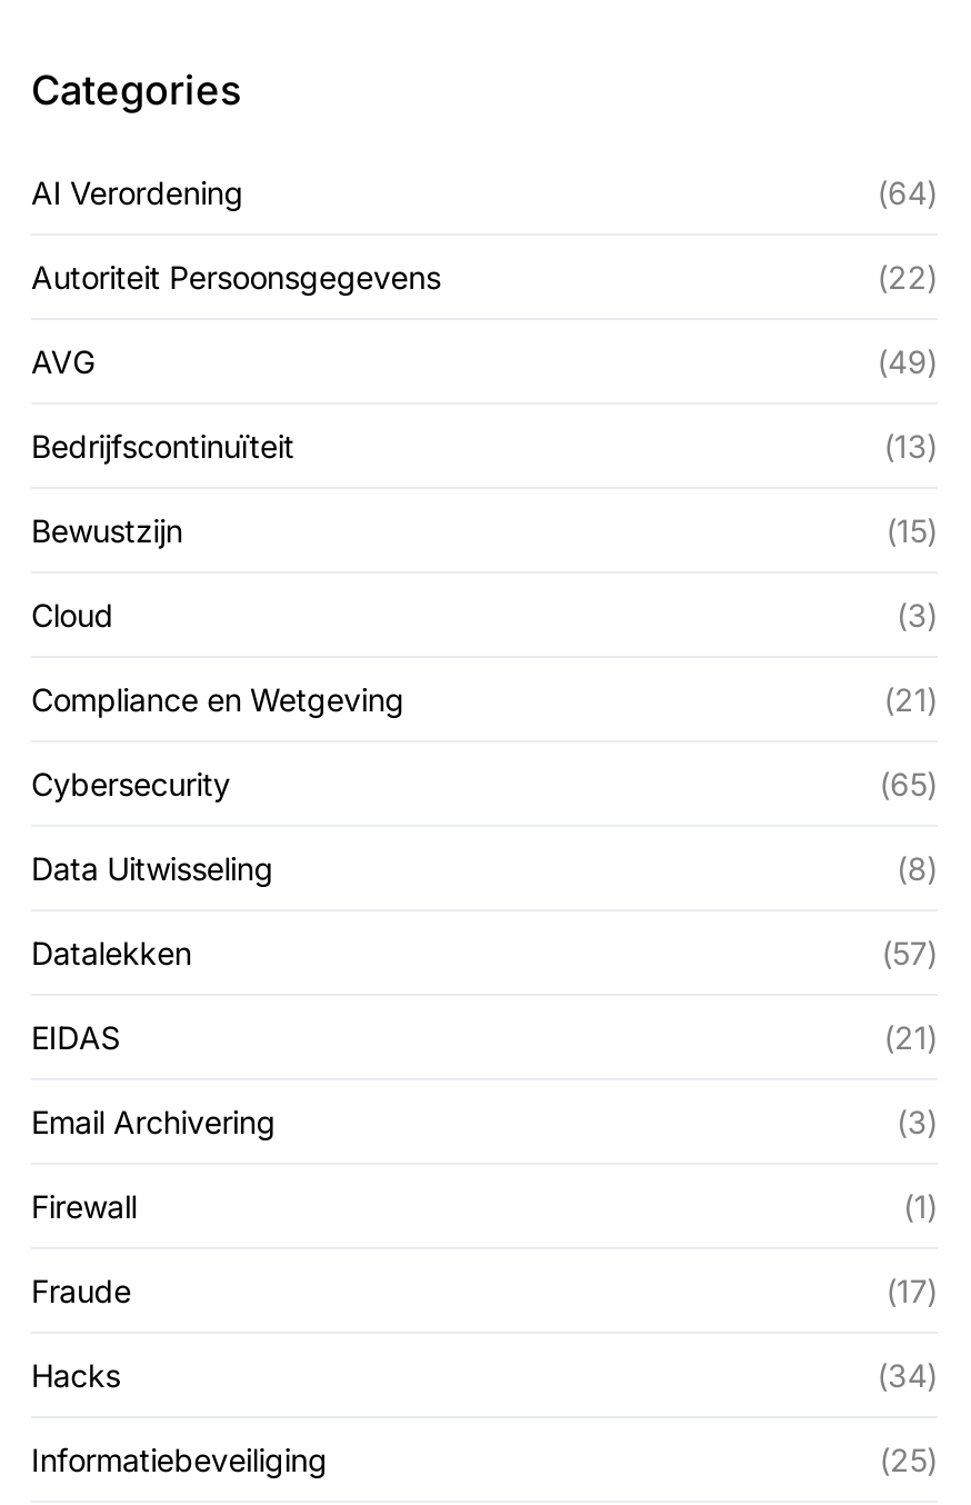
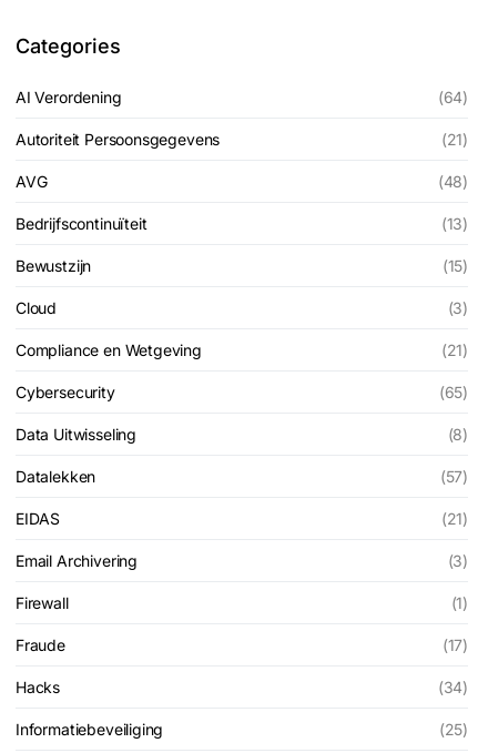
- (22)
+ (21)

- (49)
+ (48)
